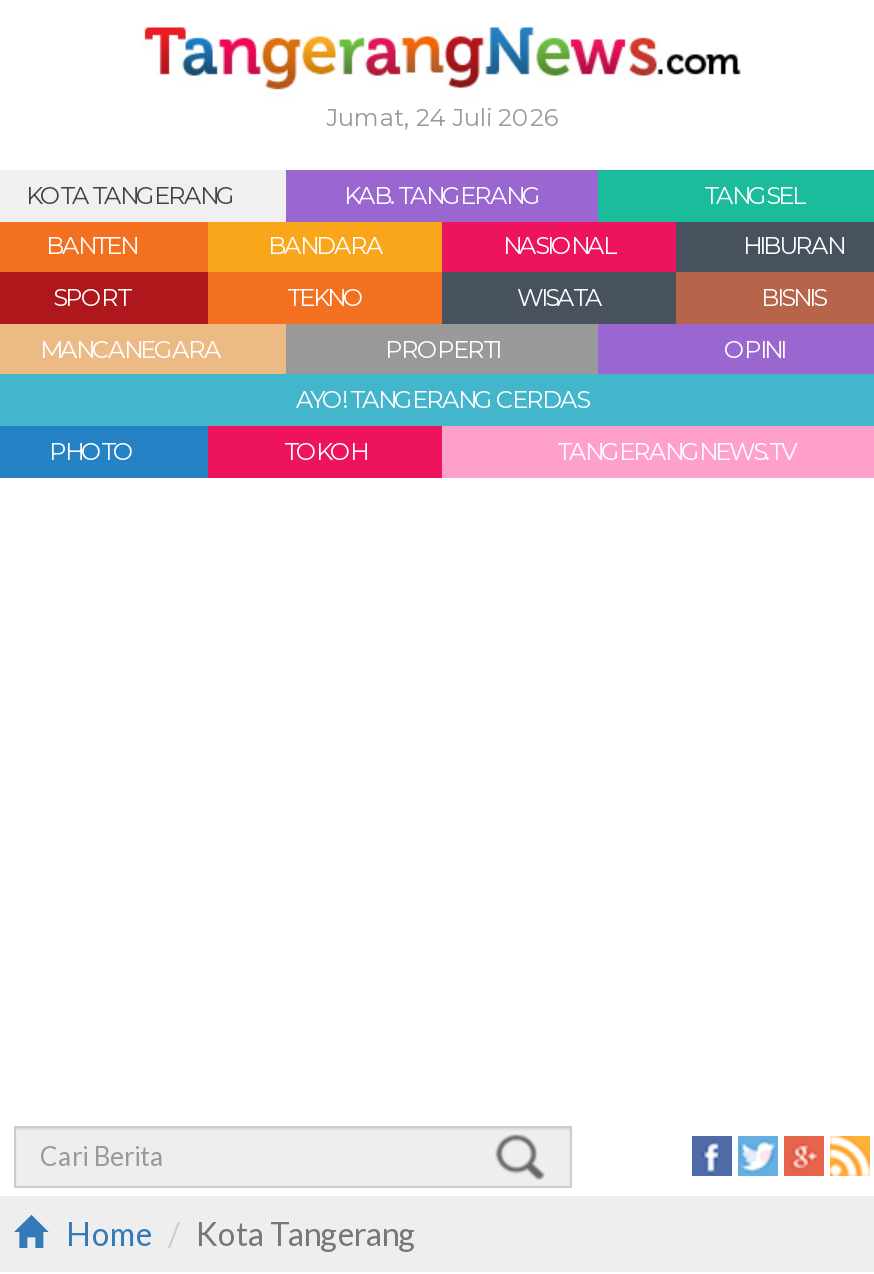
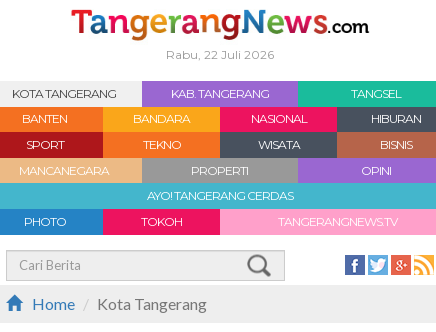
- Jumat, 24 Juli 2026
+ Rabu, 22 Juli 2026
